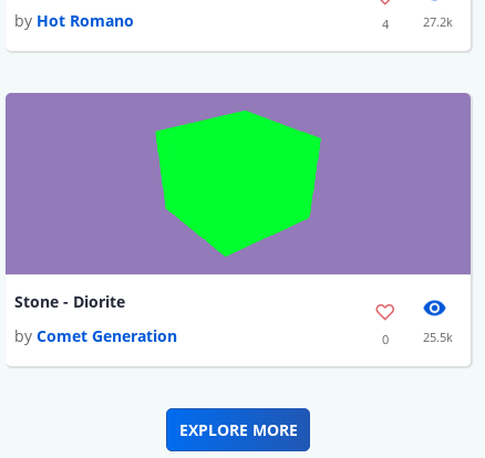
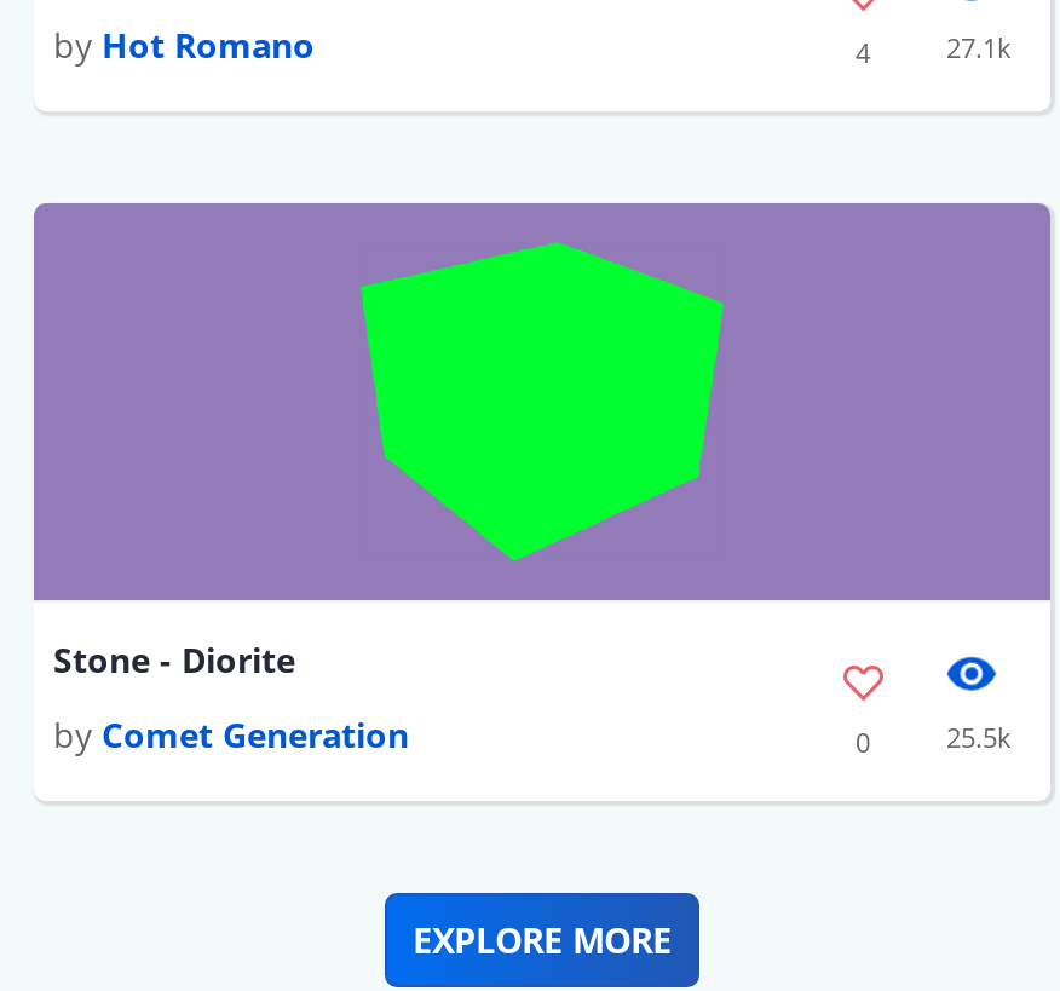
- 27.2k
+ 27.1k
